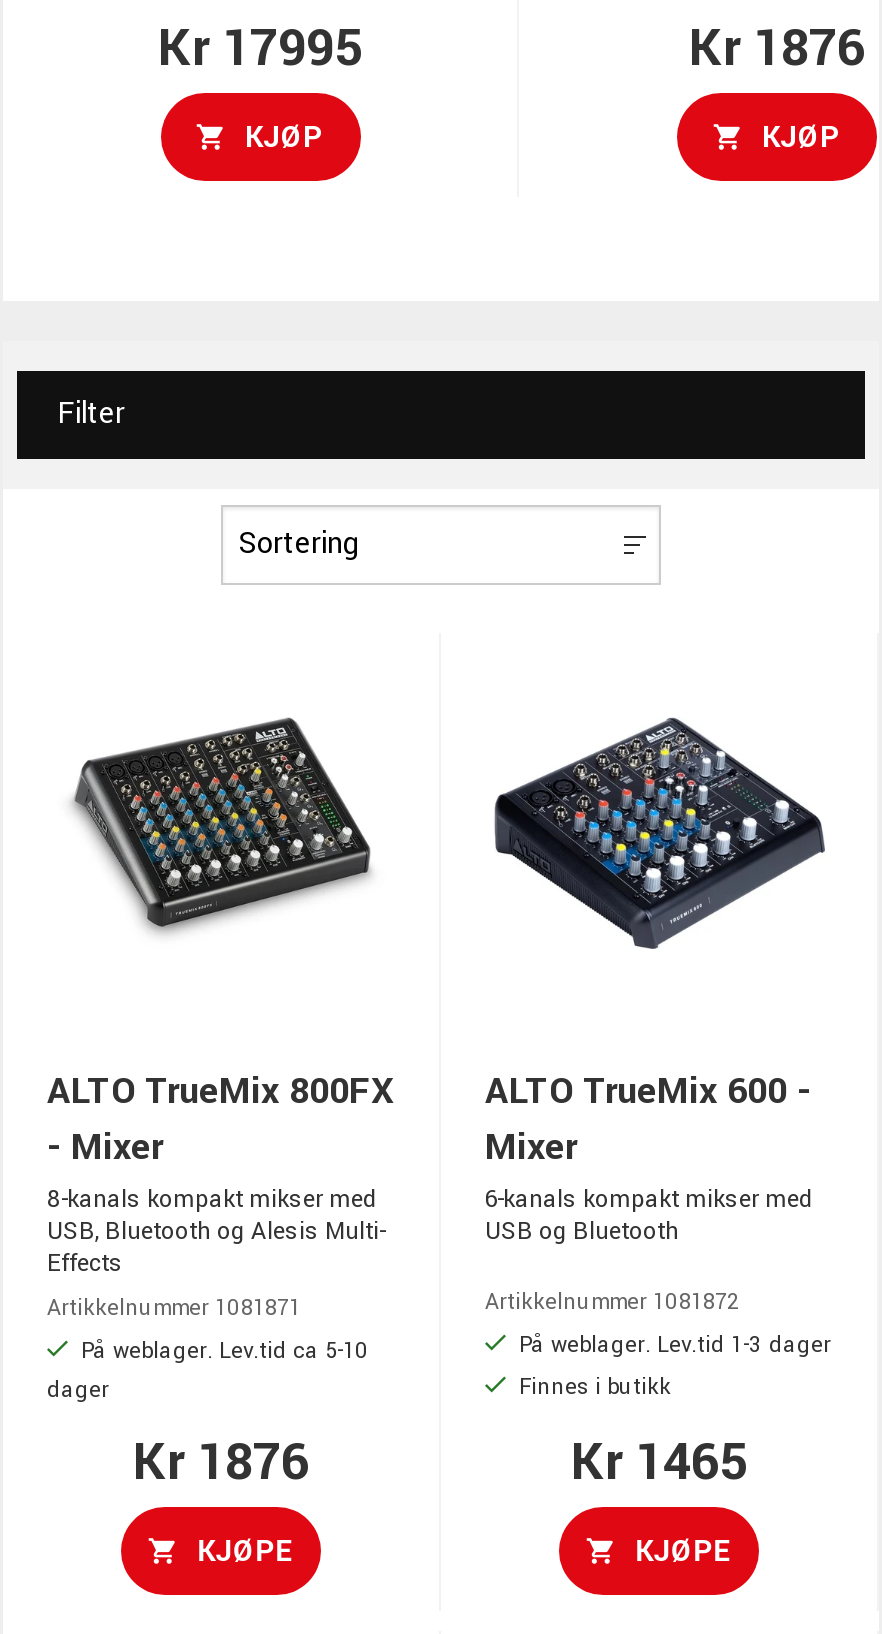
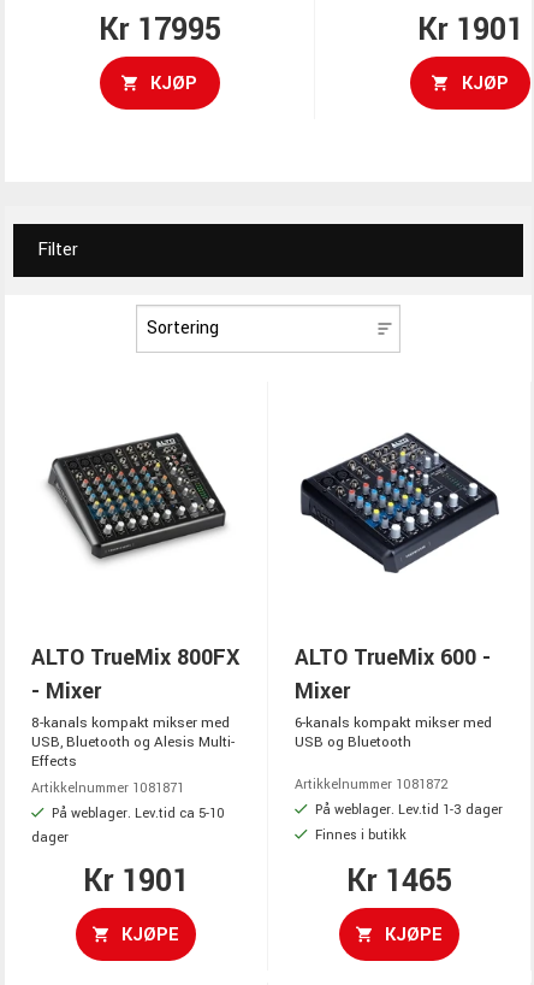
- Kr 1876
+ Kr 1901

- Kr 1876
+ Kr 1901
